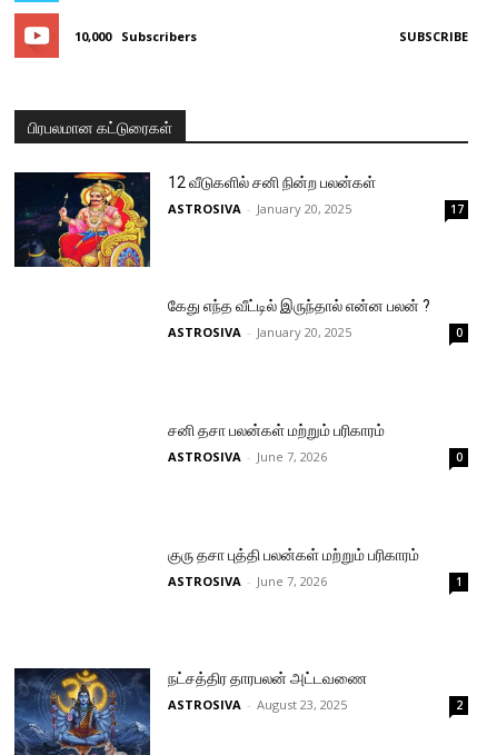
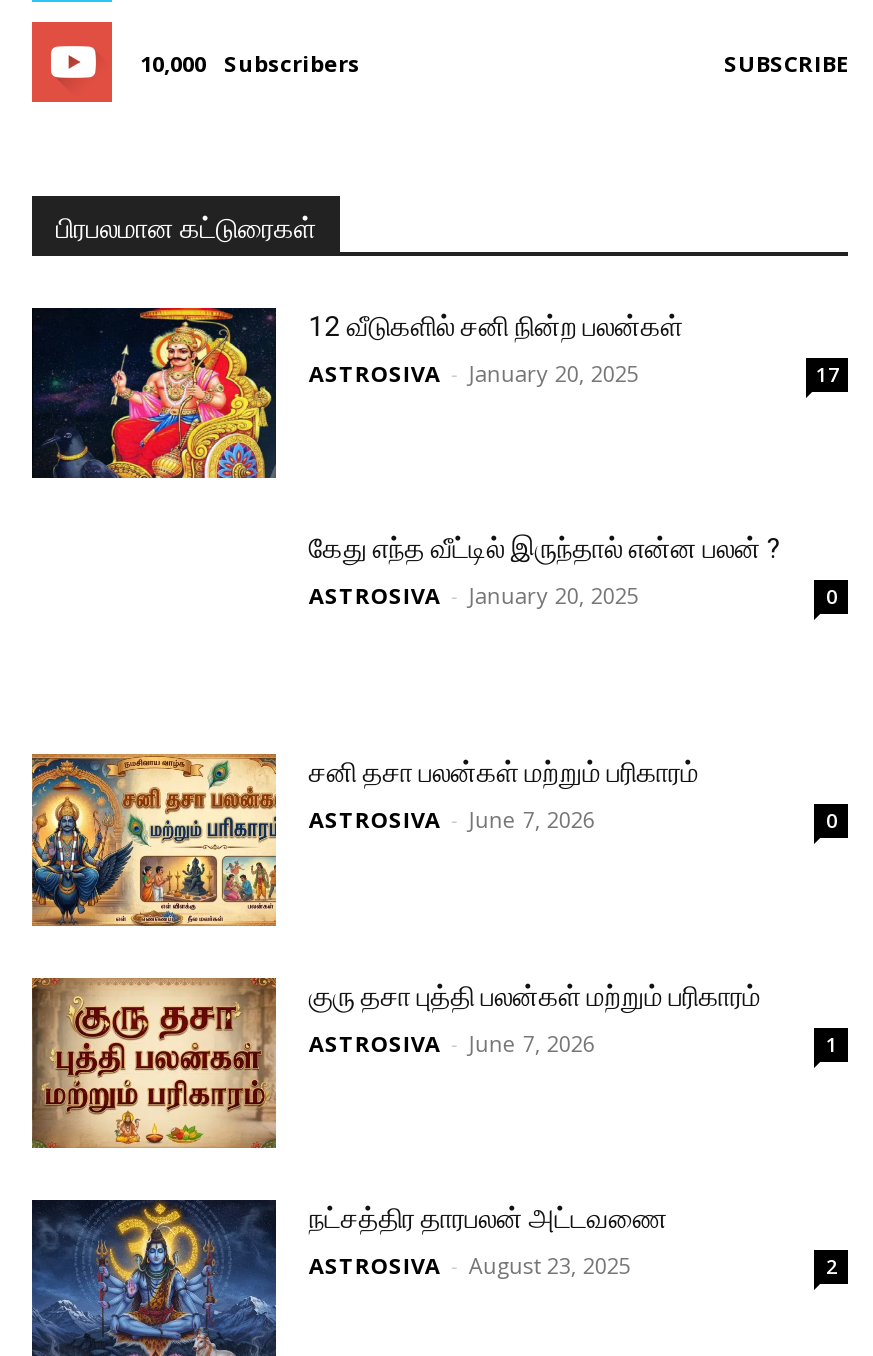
+ [image]

+ [image]
